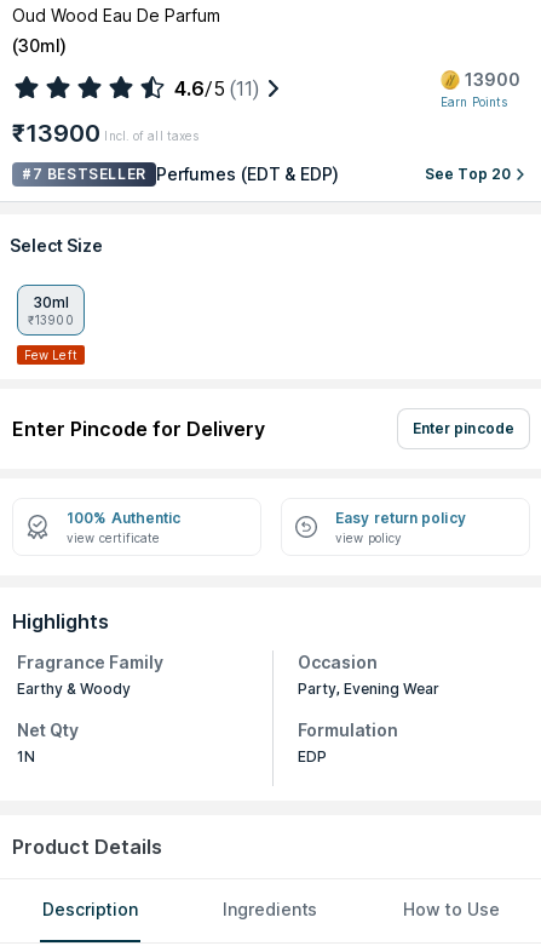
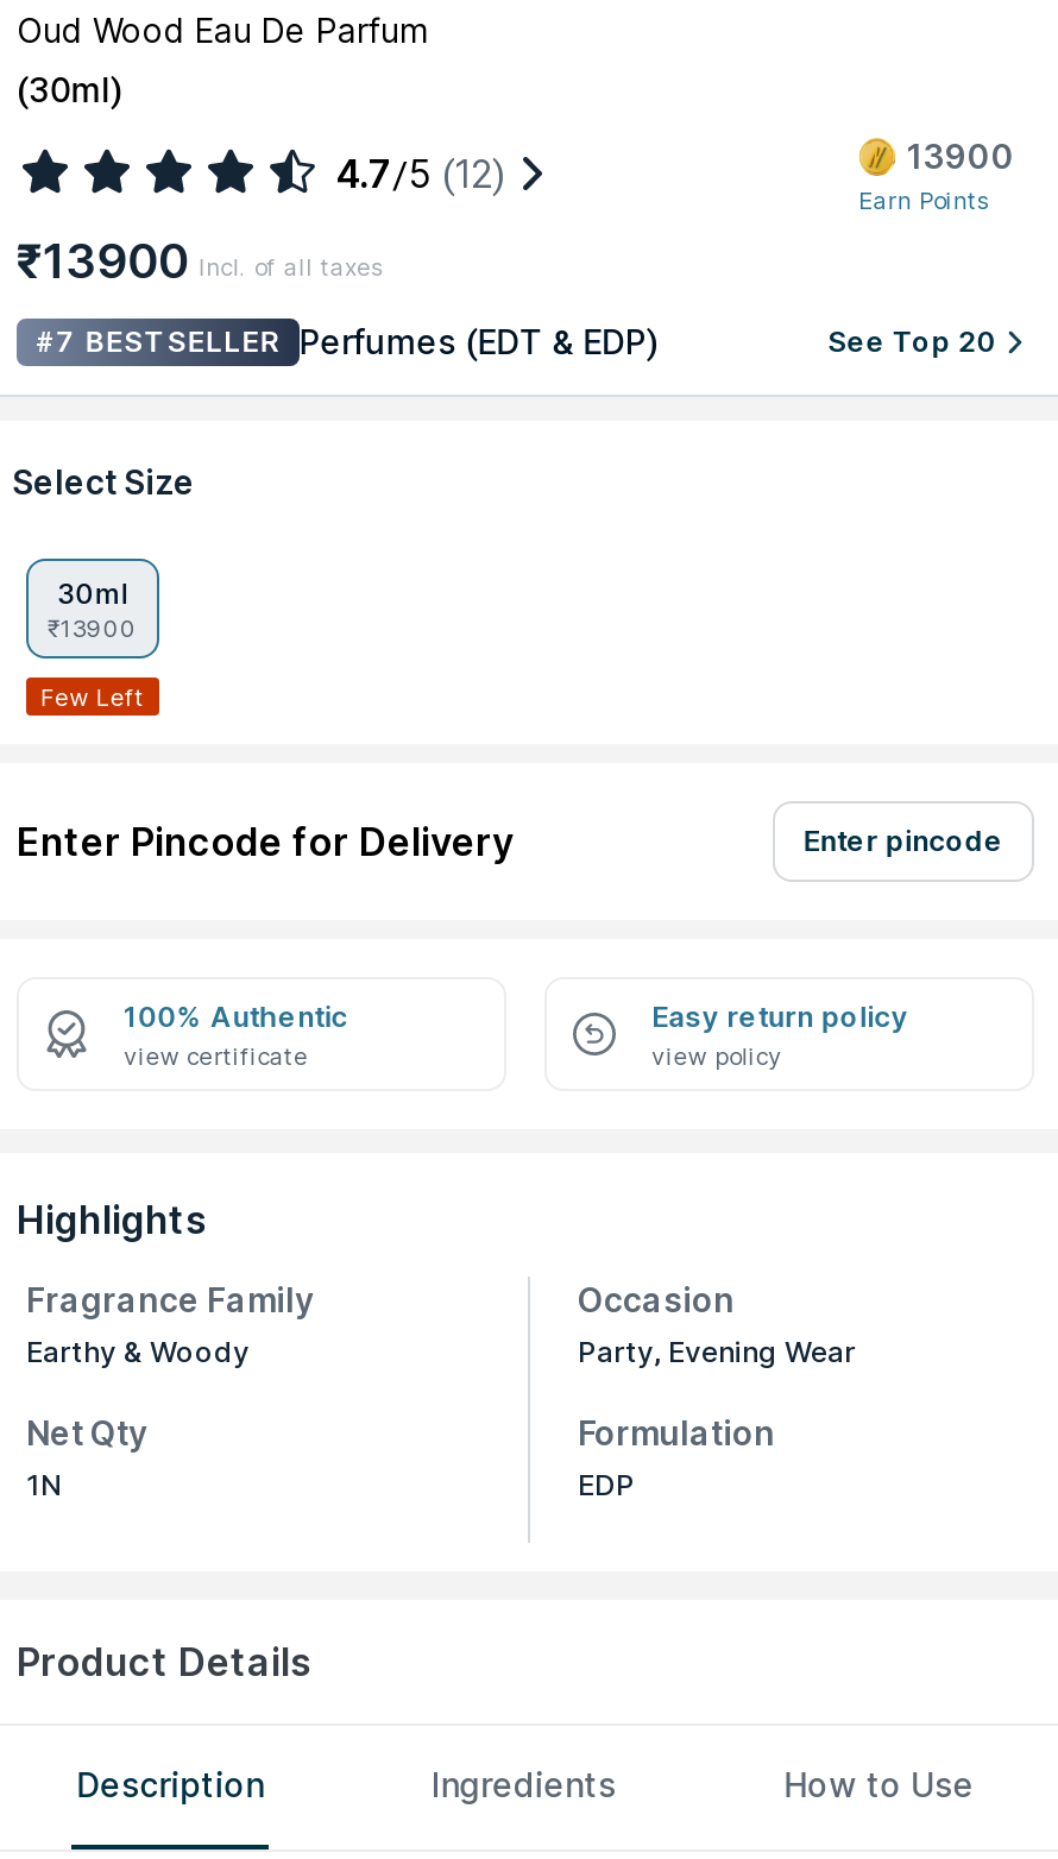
- 4.6/5 (11)
+ 4.7/5 (12)
